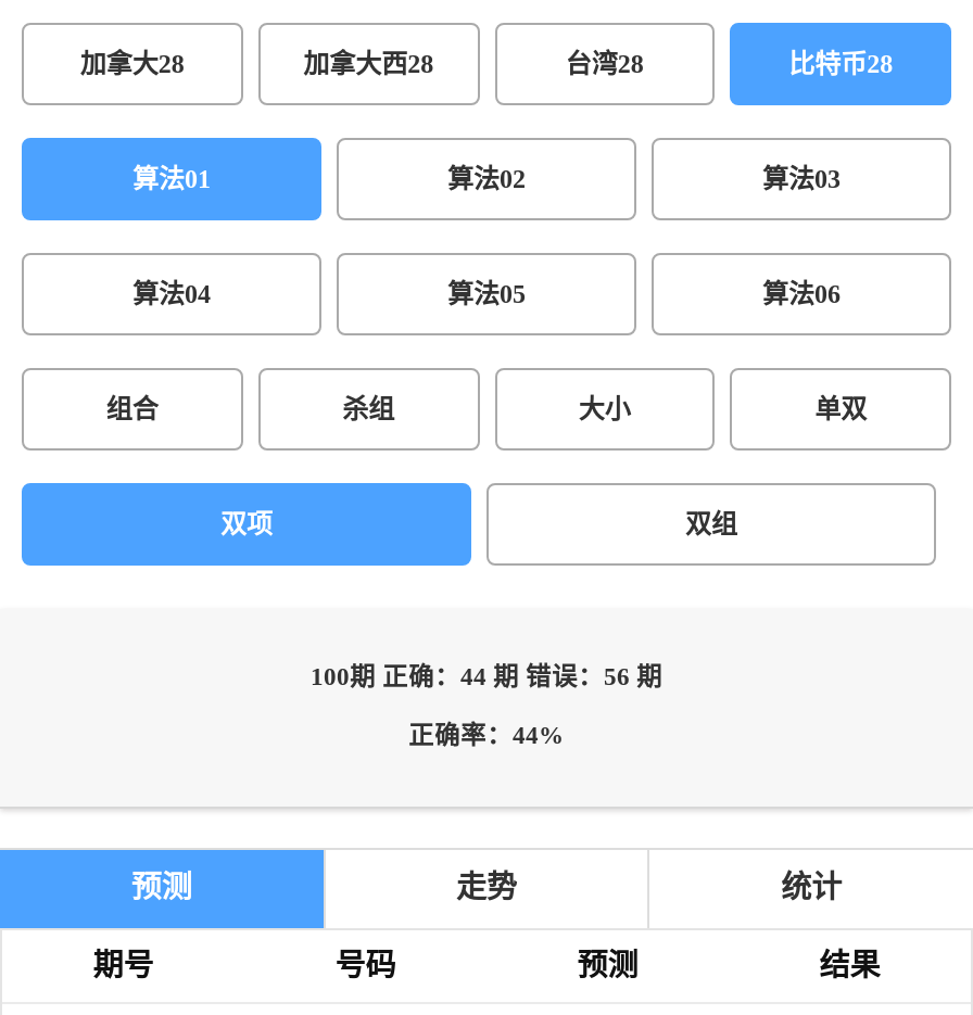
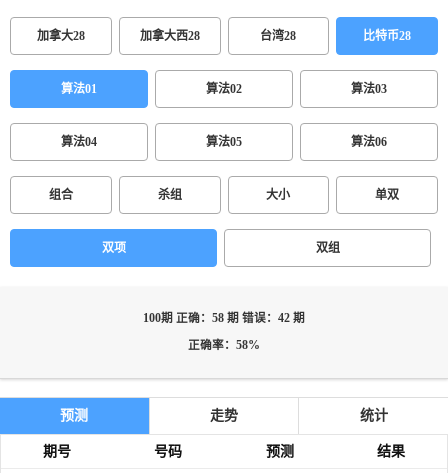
- 100期 正确：44 期 错误：56 期
+ 100期 正确：58 期 错误：42 期

- 正确率：44%
+ 正确率：58%
